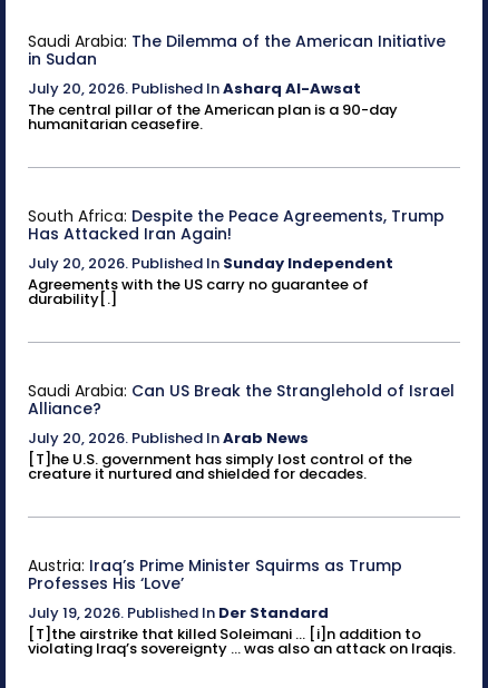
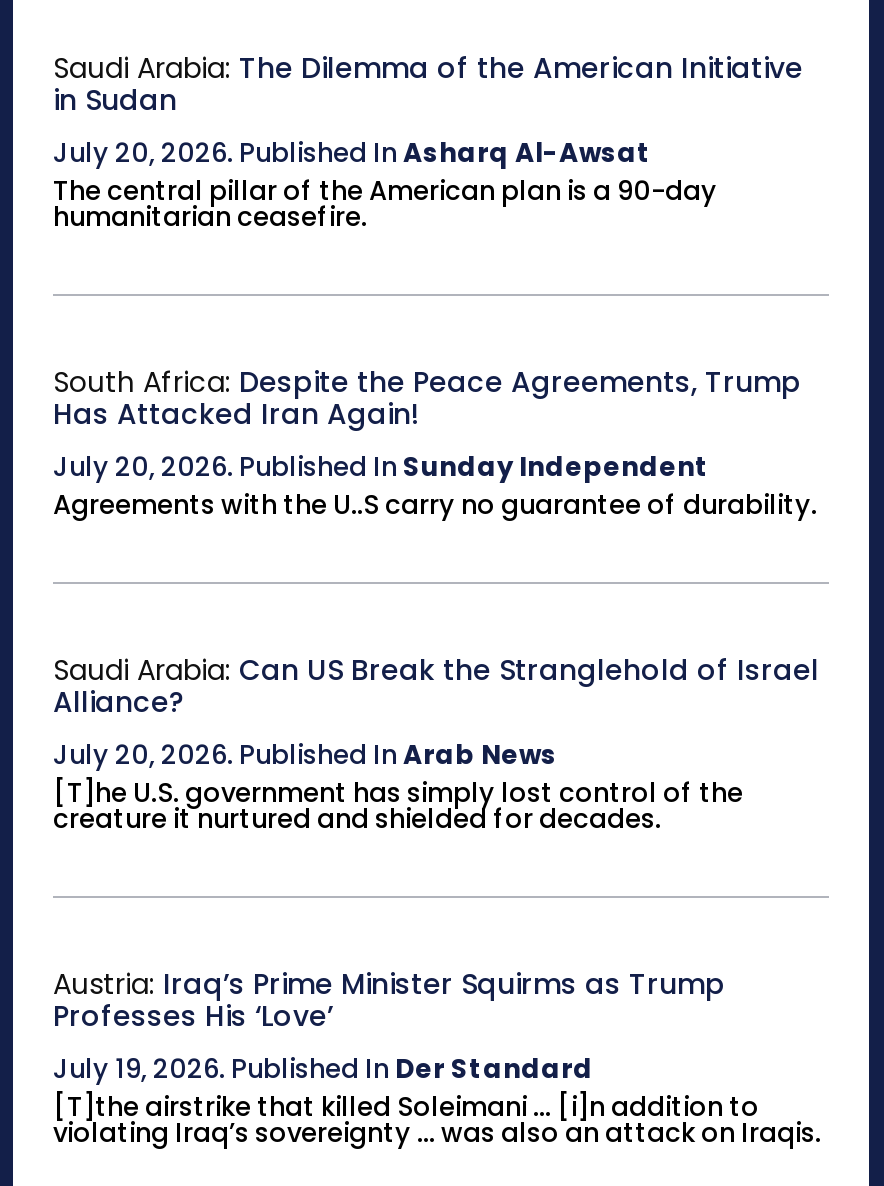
- Agreements with the US carry no guarantee of
- durability[.]
+ Agreements with the U..S carry no guarantee of durability.
